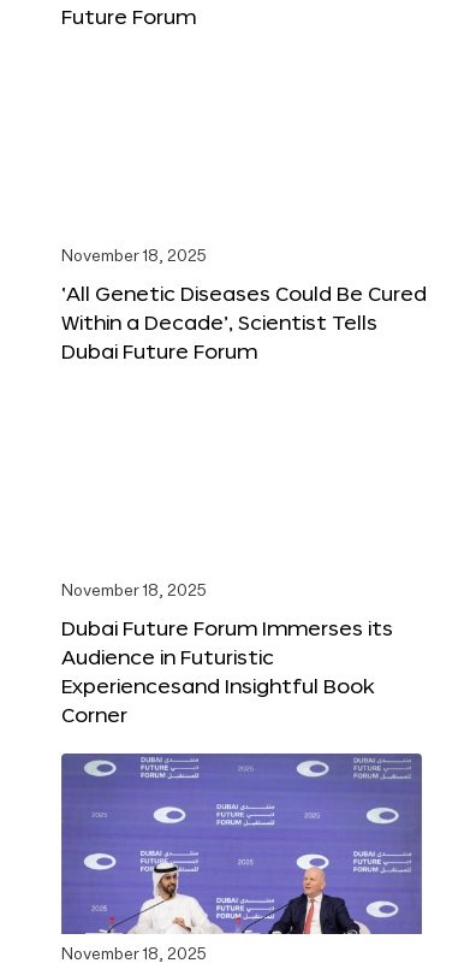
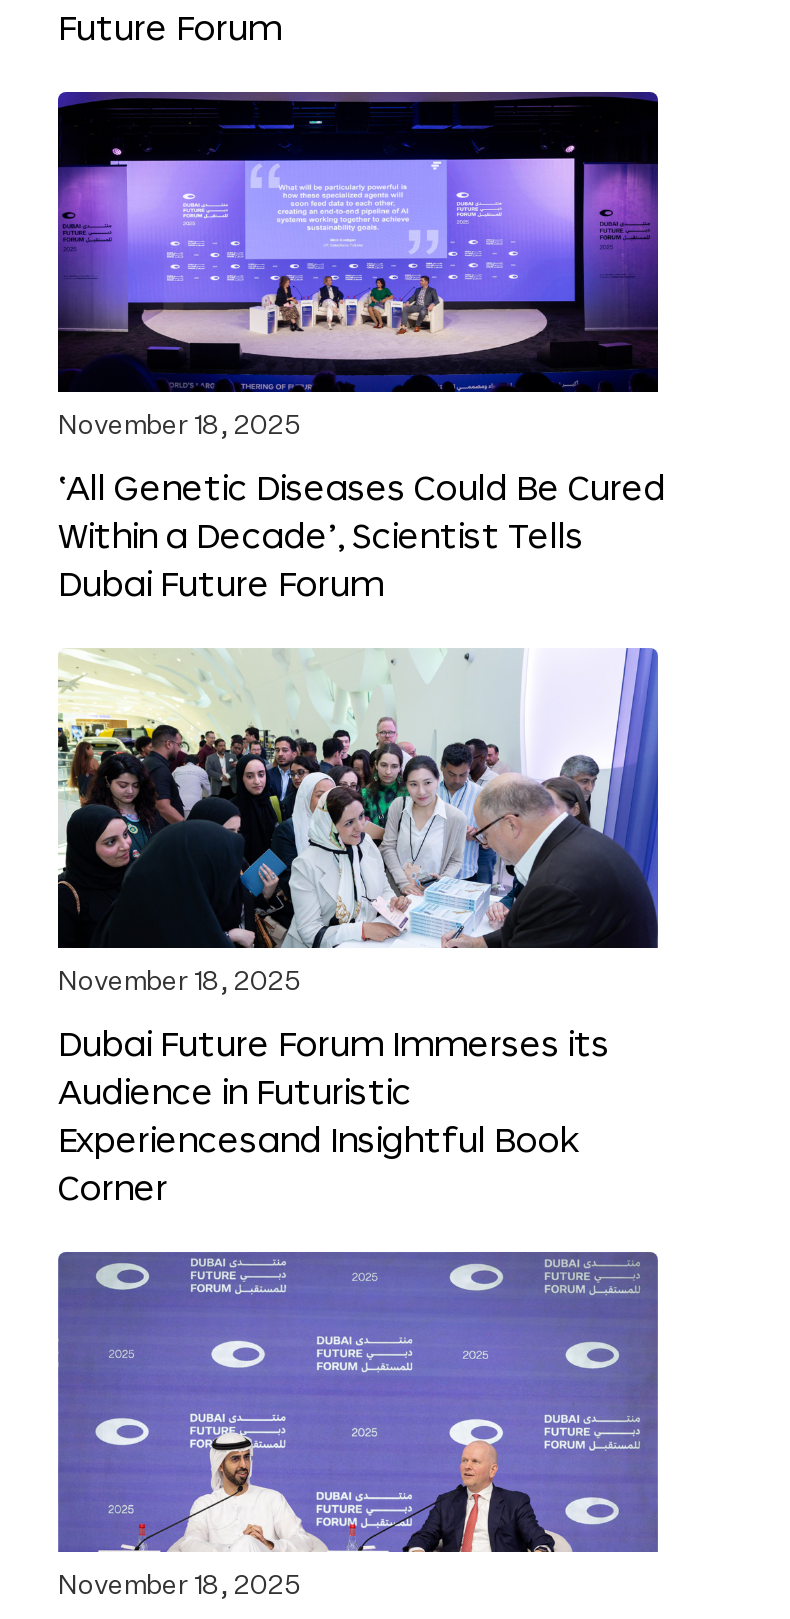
+ [image]

+ [image]
